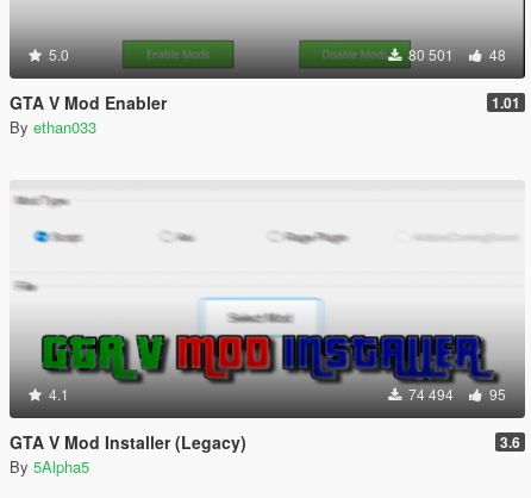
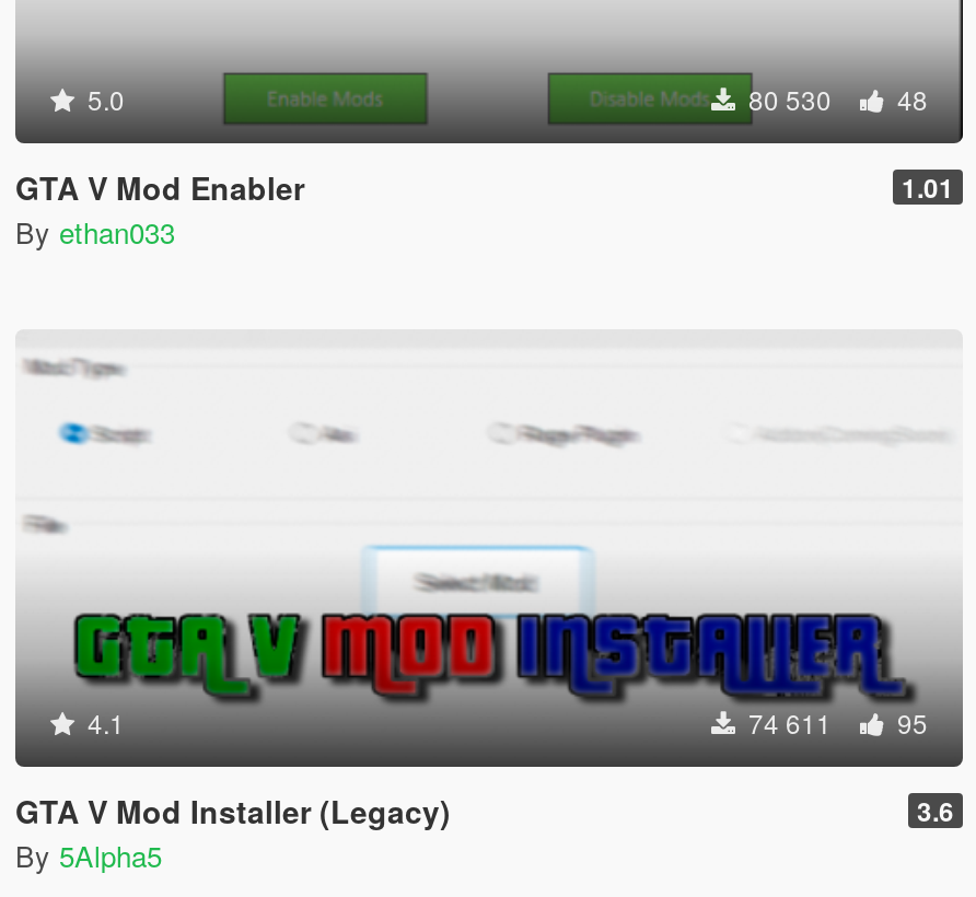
- 80 501 48
+ 80 530 48

- 74 494 95
+ 74 611 95
